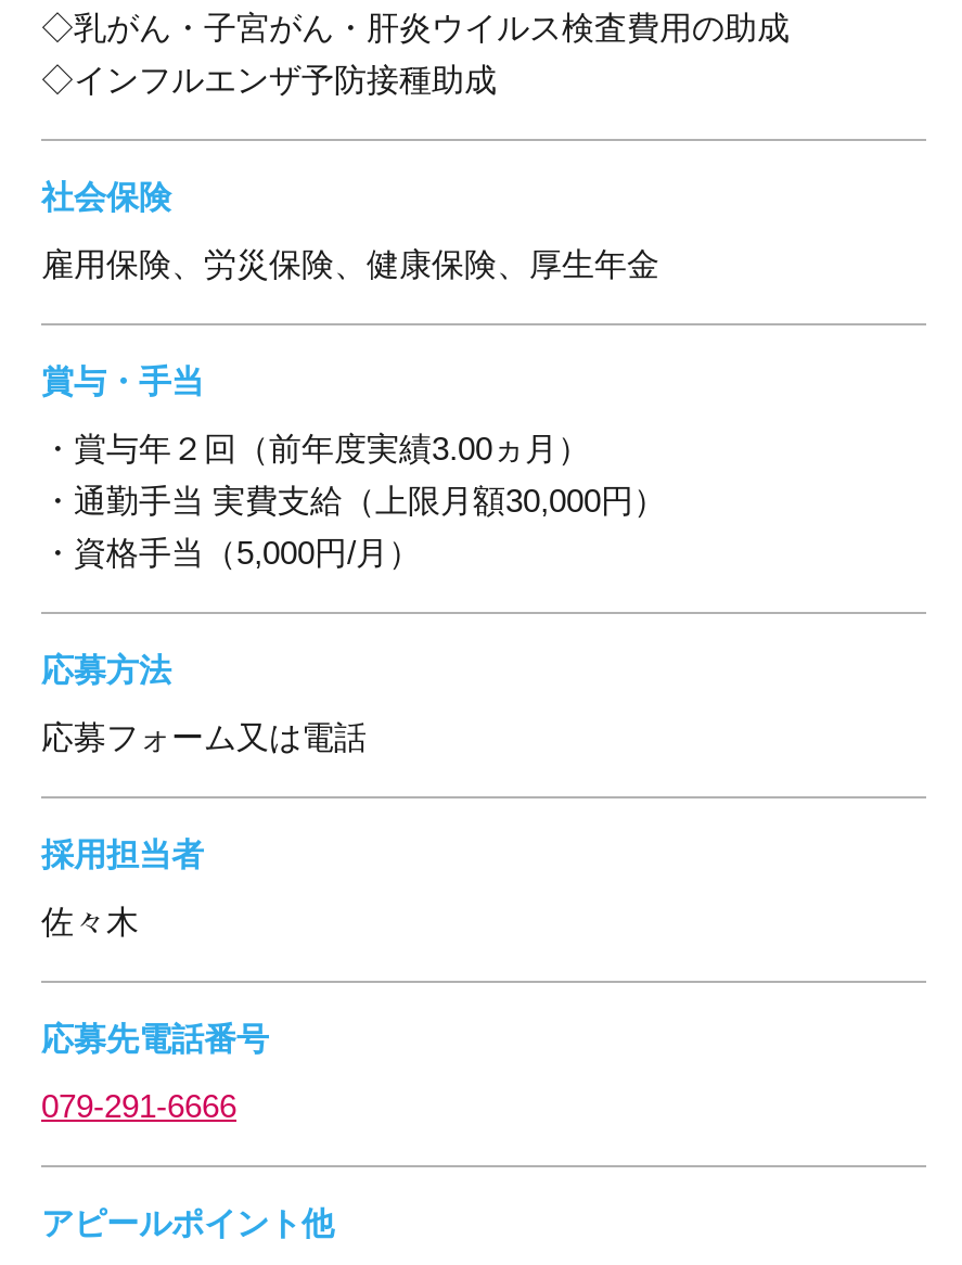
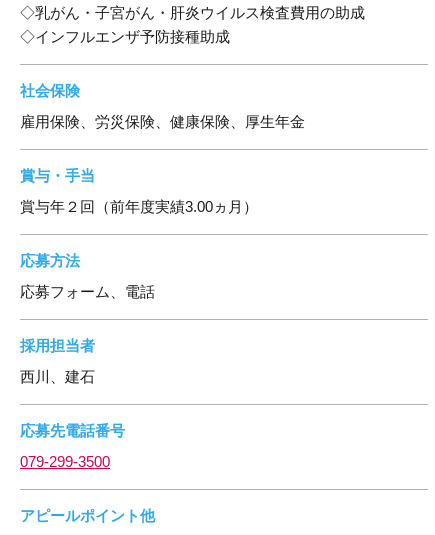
- ・賞与年２回（前年度実績3.00ヵ月）
- ・通勤手当 実費支給（上限月額30,000円）
- ・資格手当（5,000円/月）
+ 賞与年２回（前年度実績3.00ヵ月）

- 応募フォーム又は電話
+ 応募フォーム、電話

- 佐々木
+ 西川、建石

- 079-291-6666
+ 079-299-3500
